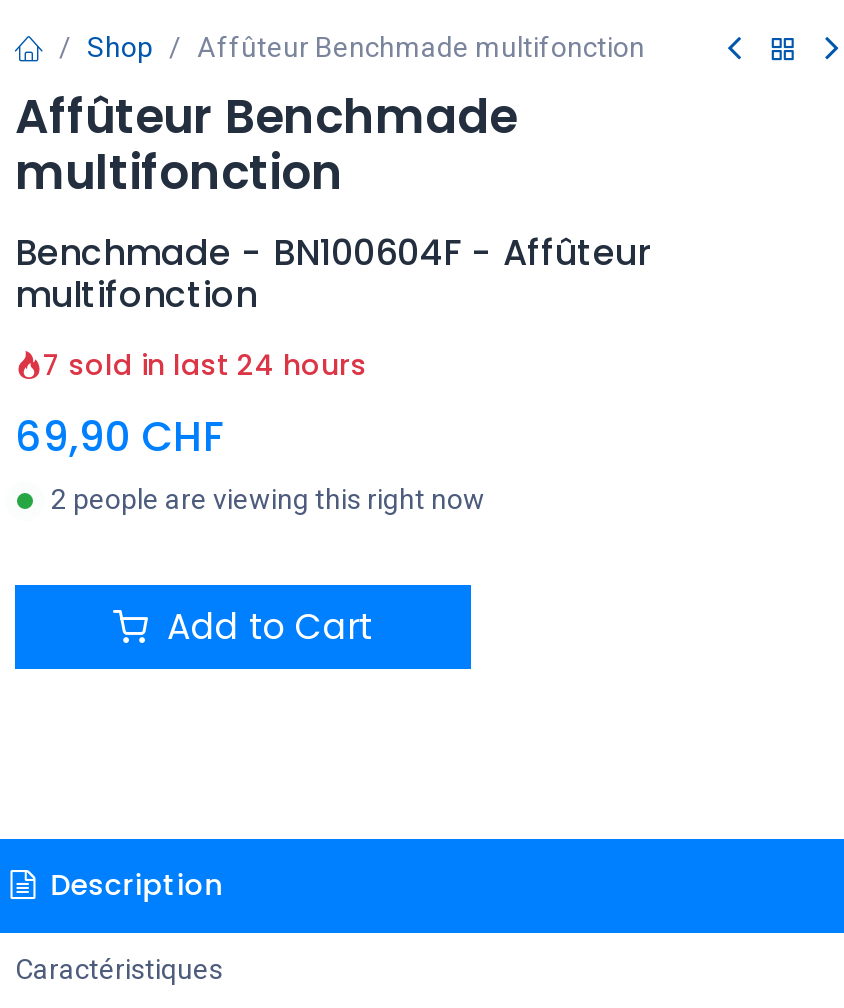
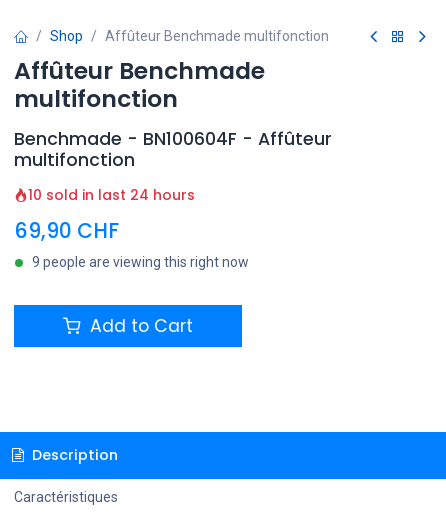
- 7 sold in last 24 hours
+ 10 sold in last 24 hours

- 2 people are viewing this right now
+ 9 people are viewing this right now
